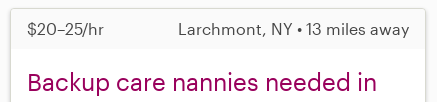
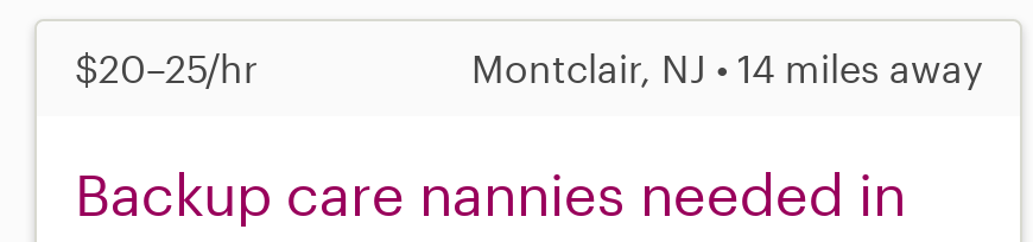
- Larchmont, NY • 13 miles away
+ Montclair, NJ • 14 miles away
